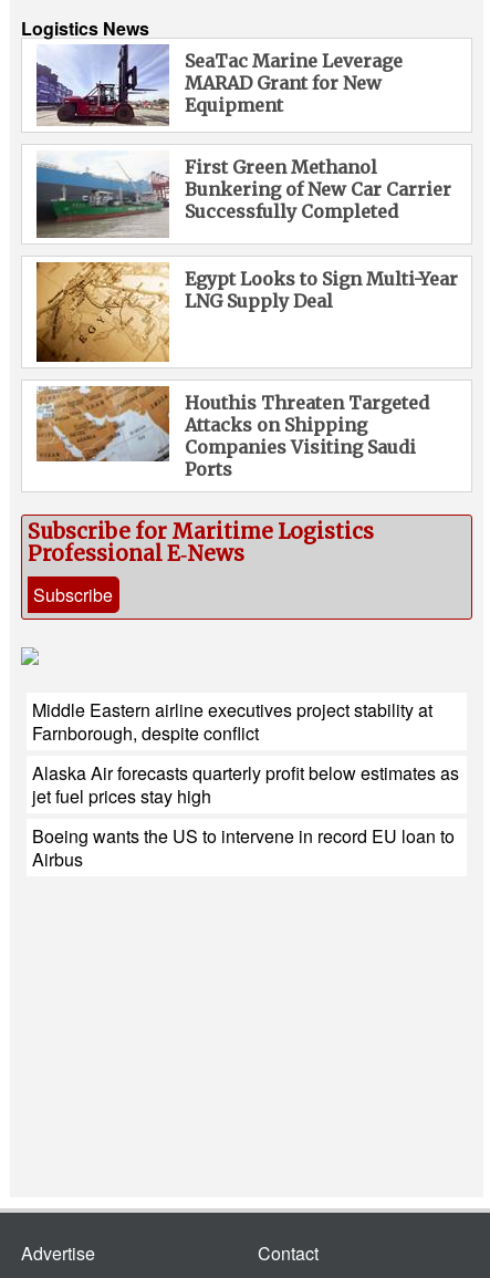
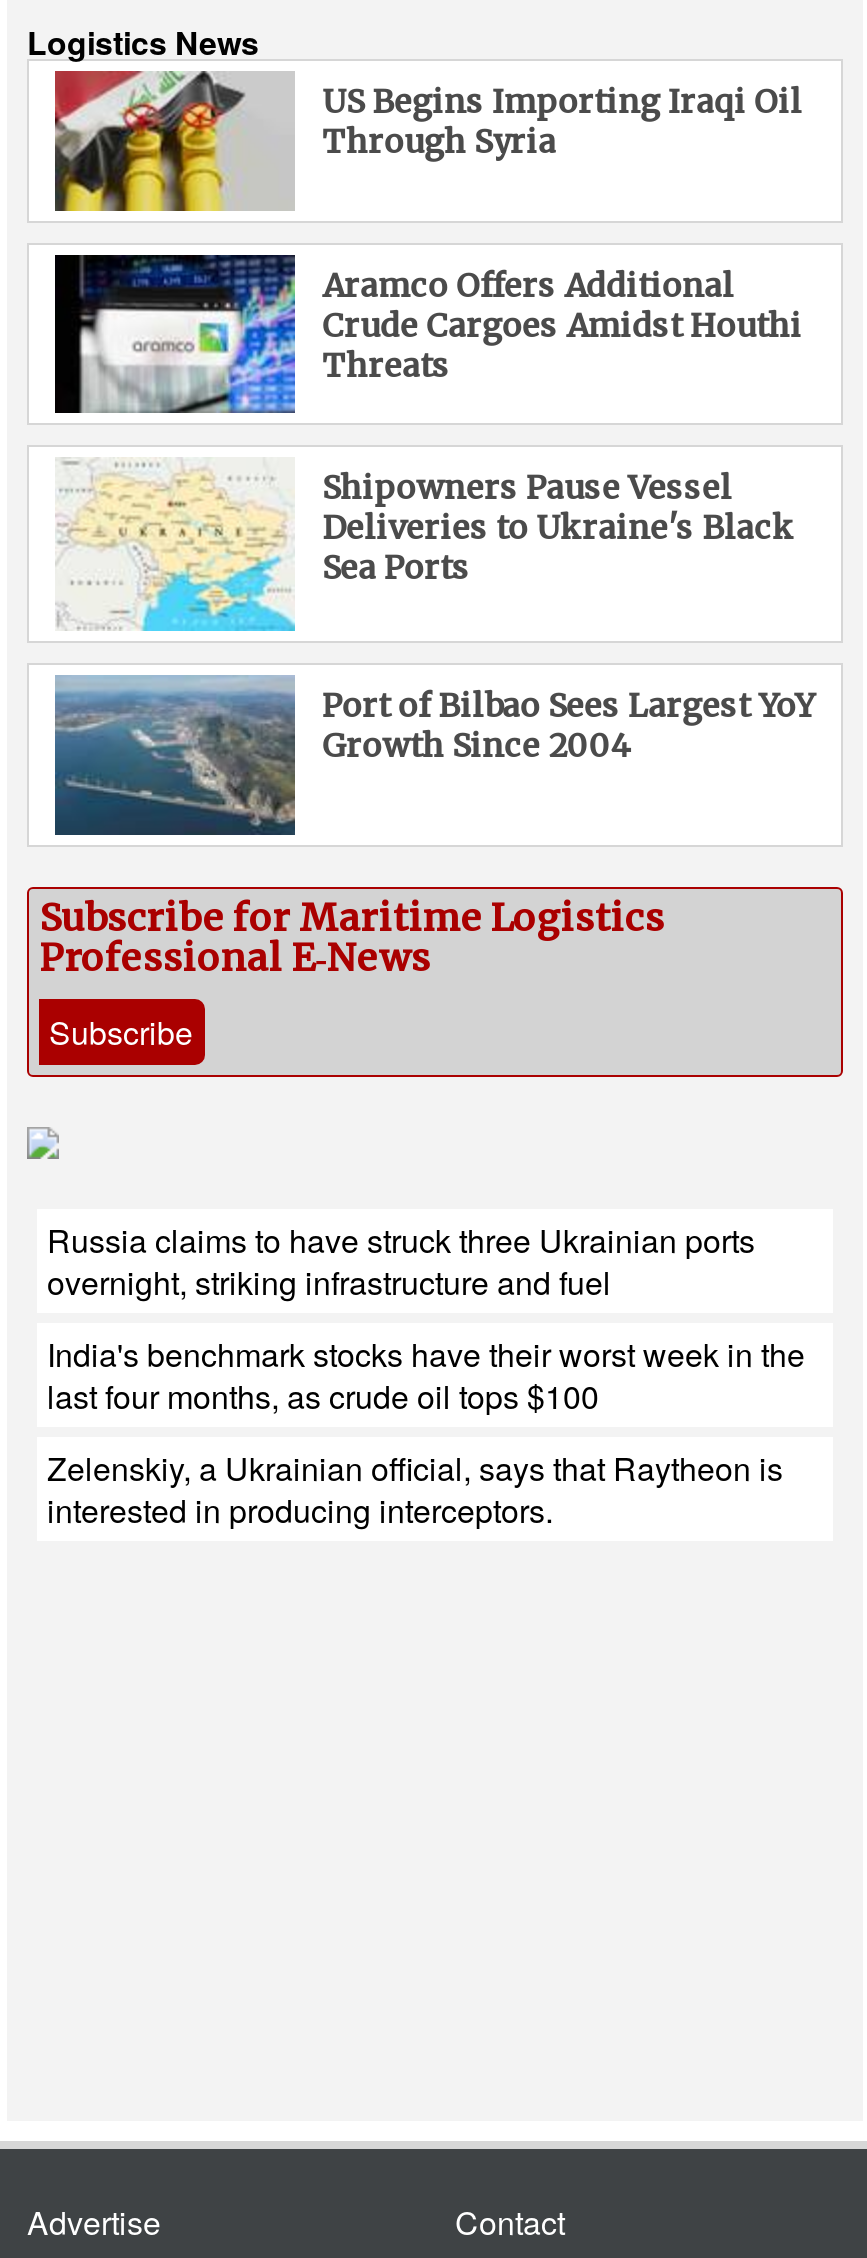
- [image]
- SeaTac Marine Leverage
- MARAD Grant for New
- Equipment
+ [image]
+ US Begins Importing Iraqi Oil
+ Through Syria

- [image]
- First Green Methanol
- Bunkering of New Car Carrier
- Successfully Completed
+ [image]
+ Aramco Offers Additional
+ Crude Cargoes Amidst Houthi
+ Threats

- [image]
- Egypt Looks to Sign Multi-Year
- LNG Supply Deal
+ [image]
+ Shipowners Pause Vessel
+ Deliveries to Ukraine's Black
+ Sea Ports

- [image]
- Houthis Threaten Targeted
- Attacks on Shipping
- Companies Visiting Saudi
- Ports
+ [image]
+ Port of Bilbao Sees Largest YoY
+ Growth Since 2004

- Middle Eastern airline executives project stability at
- Farnborough, despite conflict
+ Russia claims to have struck three Ukrainian ports
+ overnight, striking infrastructure and fuel

- Alaska Air forecasts quarterly profit below estimates as
- jet fuel prices stay high
+ India's benchmark stocks have their worst week in the
+ last four months, as crude oil tops $100

- Boeing wants the US to intervene in record EU loan to
- Airbus
+ Zelenskiy, a Ukrainian official, says that Raytheon is
+ interested in producing interceptors.
